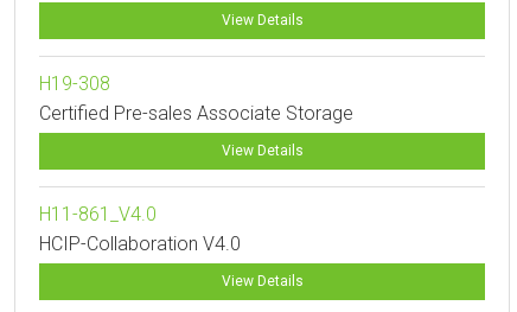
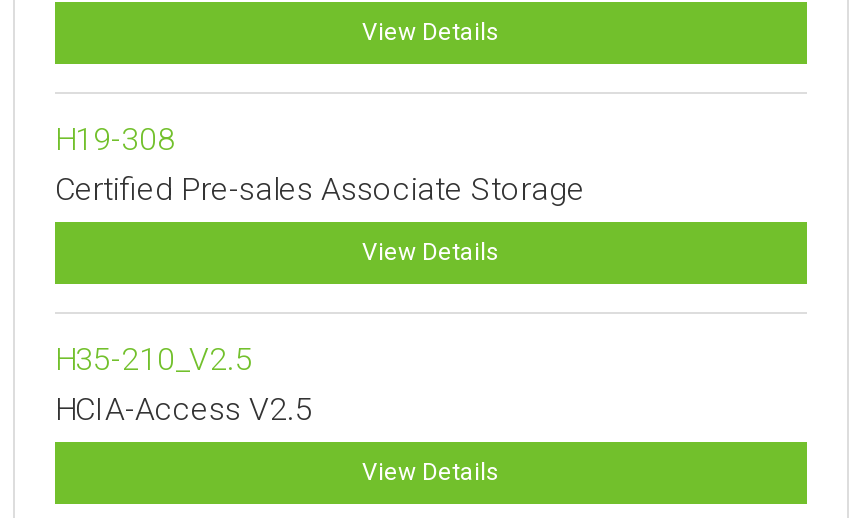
- H11-861_V4.0
- HCIP-Collaboration V4.0
+ H35-210_V2.5
+ HCIA-Access V2.5
